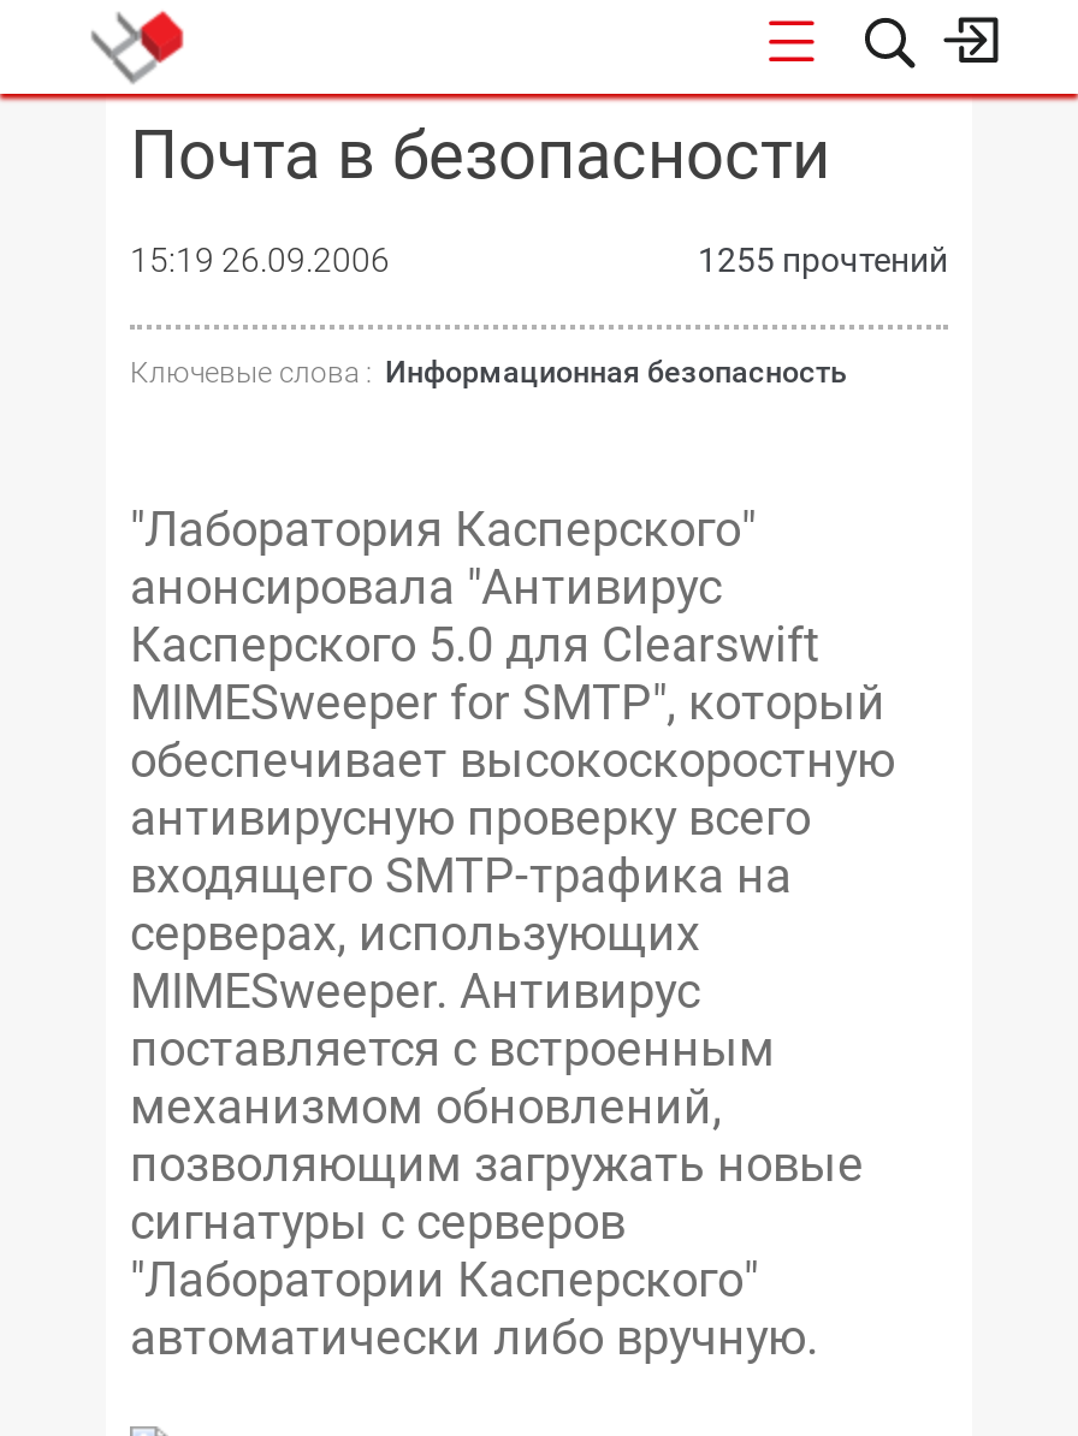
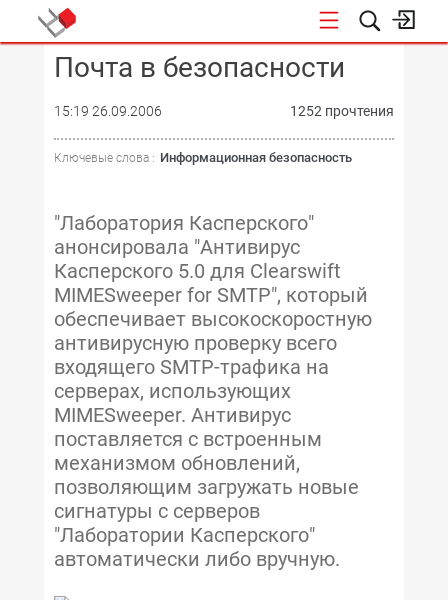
- 1255 прочтений
+ 1252 прочтения
